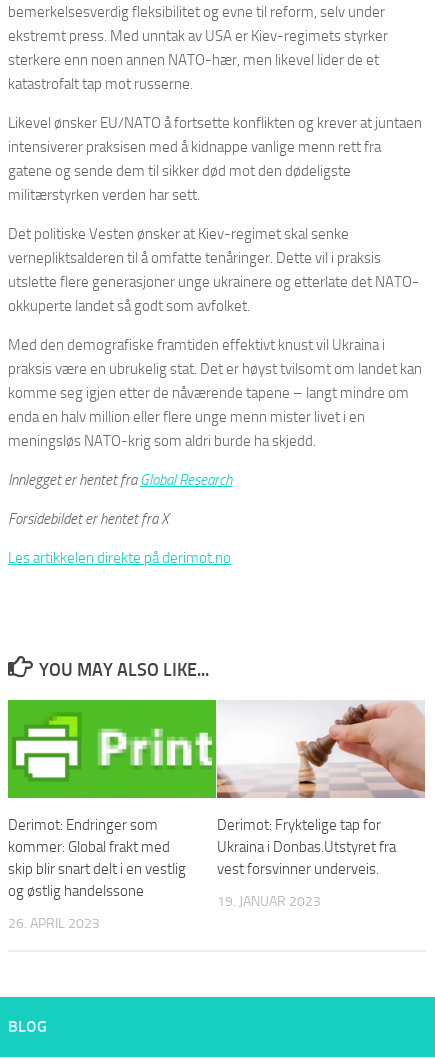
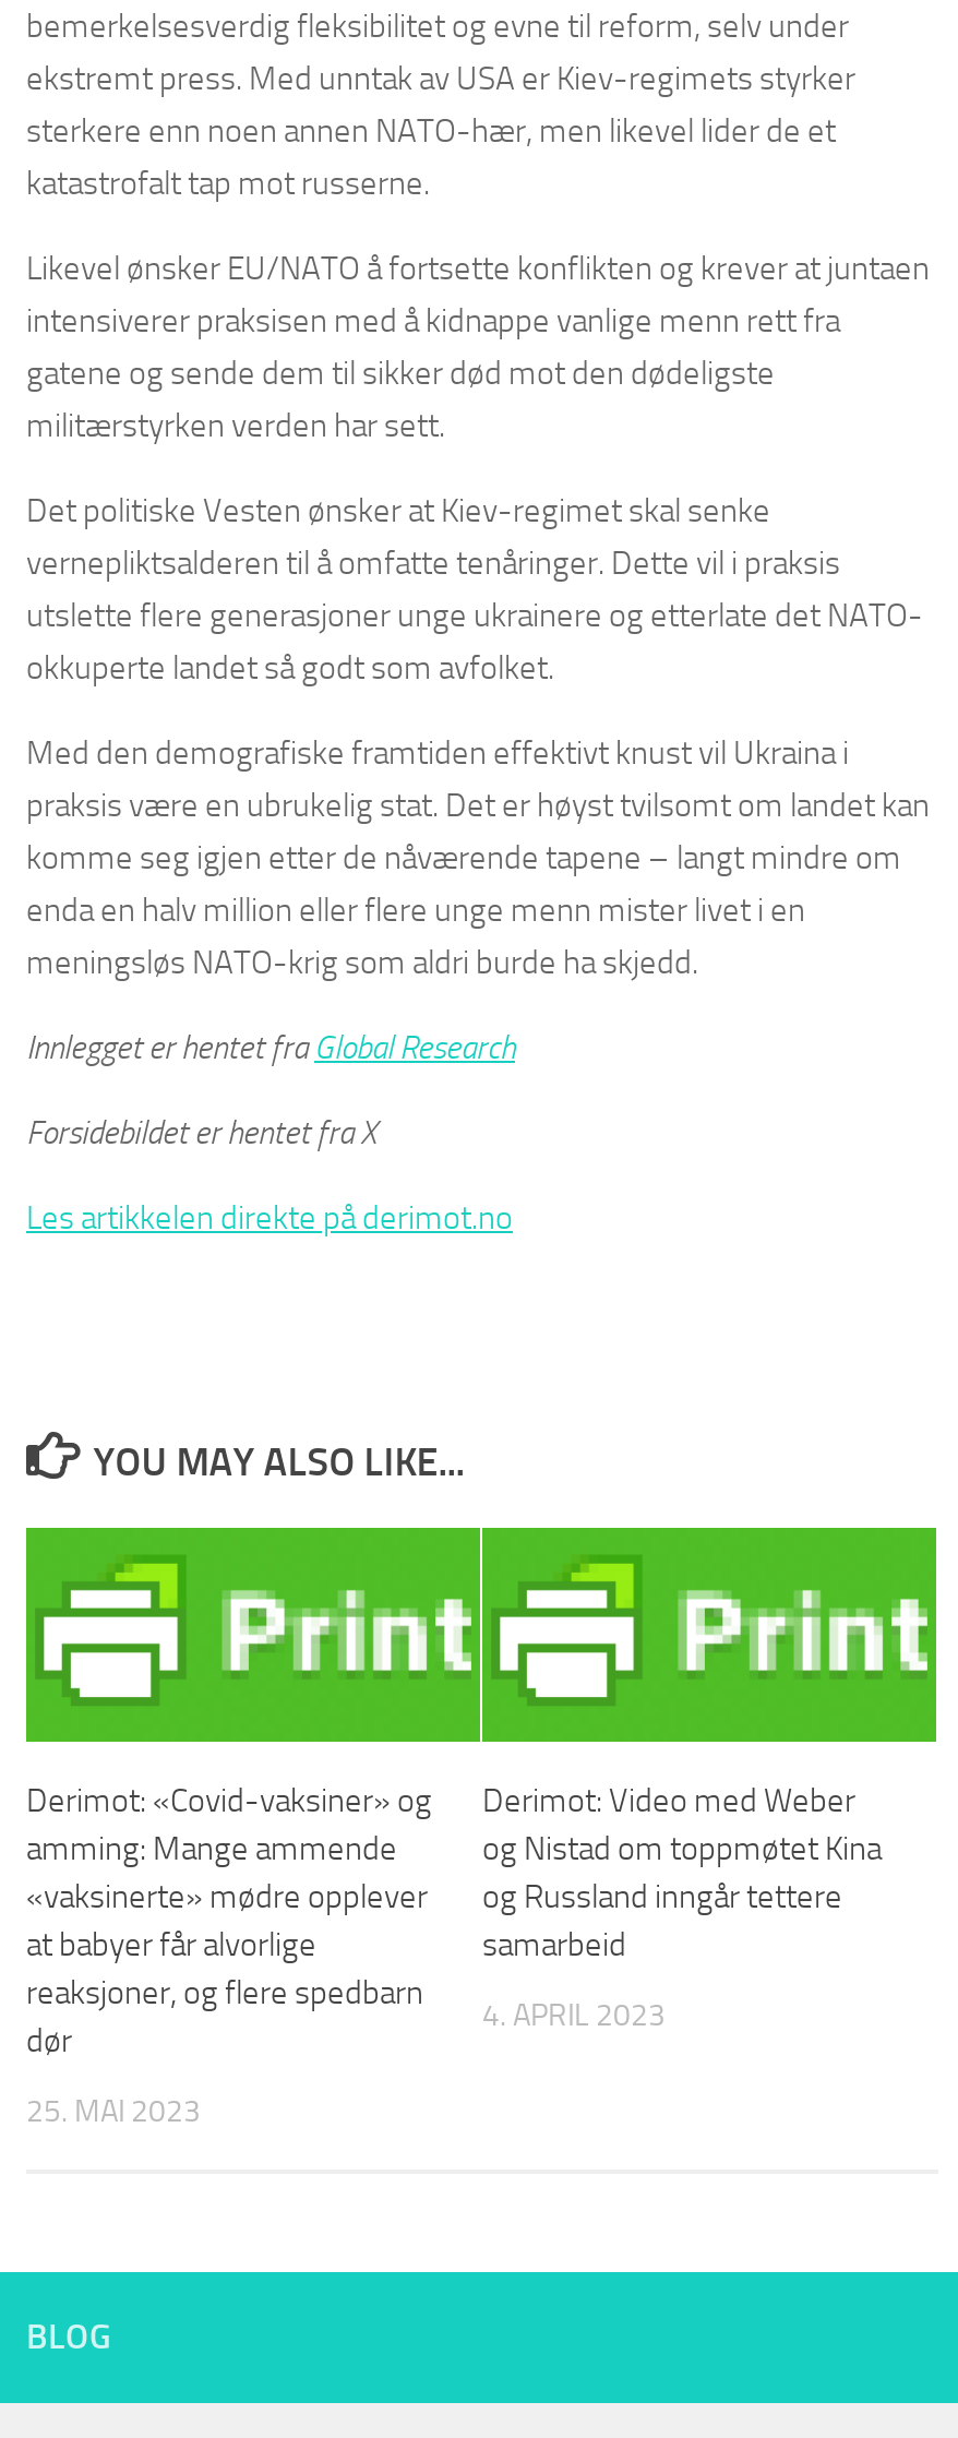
- [image]
- Derimot: Fryktelige tap for
- Ukraina i Donbas.Utstyret fra
- vest forsvinner underveis.
+ [image]
+ Derimot: Video med Weber
+ og Nistad om toppmøtet Kina
+ og Russland inngår tettere
+ samarbeid

- Derimot: Endringer som
- kommer: Global frakt med
- skip blir snart delt i en vestlig
- og østlig handelssone
+ Derimot: «Covid-vaksiner» og
+ amming: Mange ammende
+ «vaksinerte» mødre opplever
+ at babyer får alvorlige
+ reaksjoner, og flere spedbarn
+ dør

- 19. JANUAR 2023
+ 4. APRIL 2023

- 26. APRIL 2023
+ 25. MAI 2023
